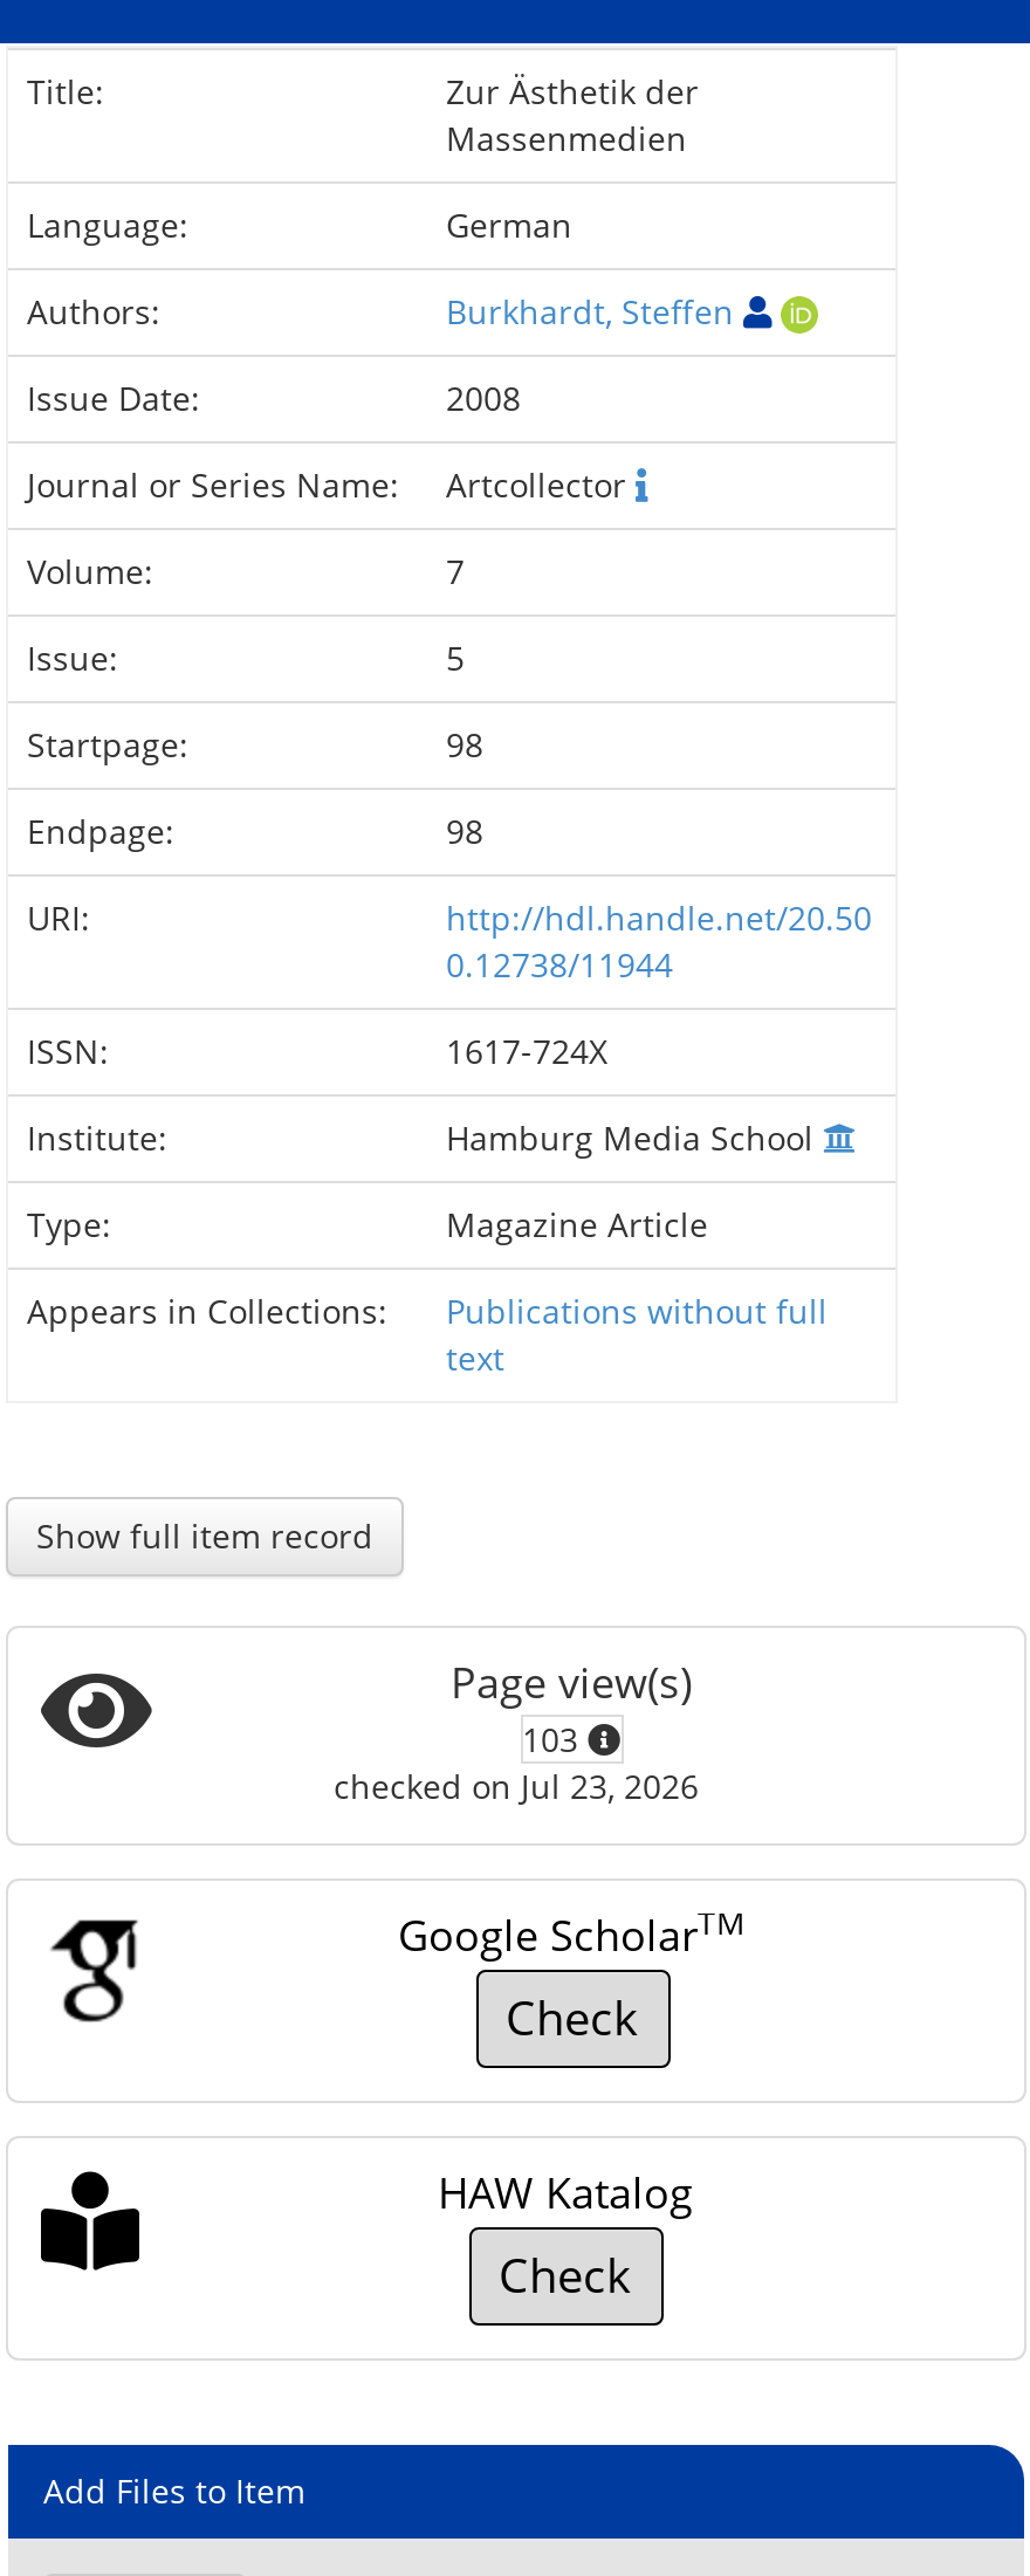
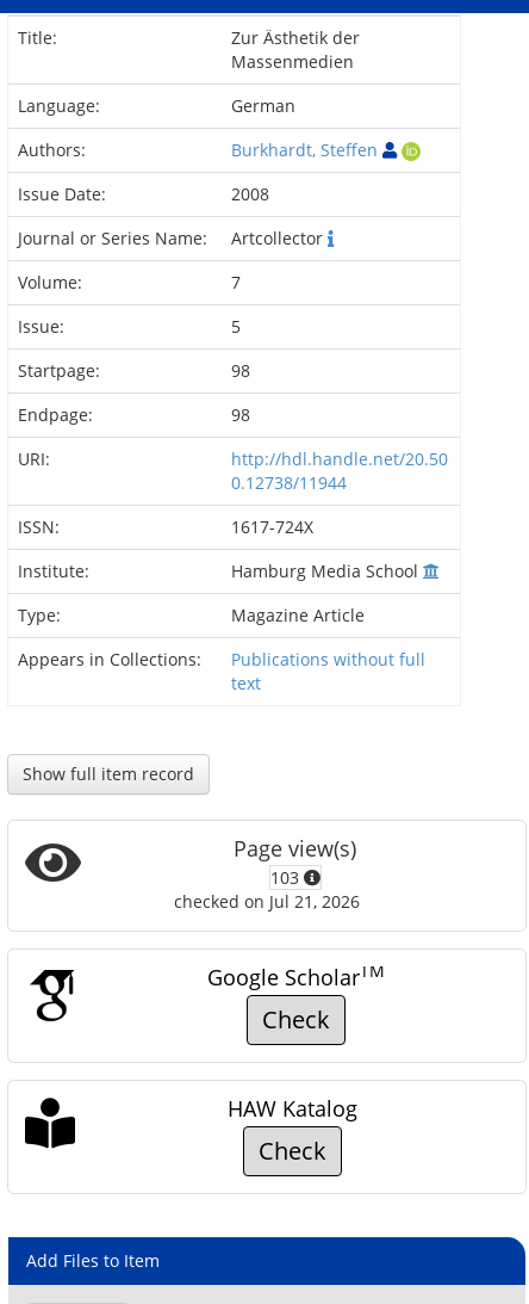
- checked on Jul 23, 2026
+ checked on Jul 21, 2026
